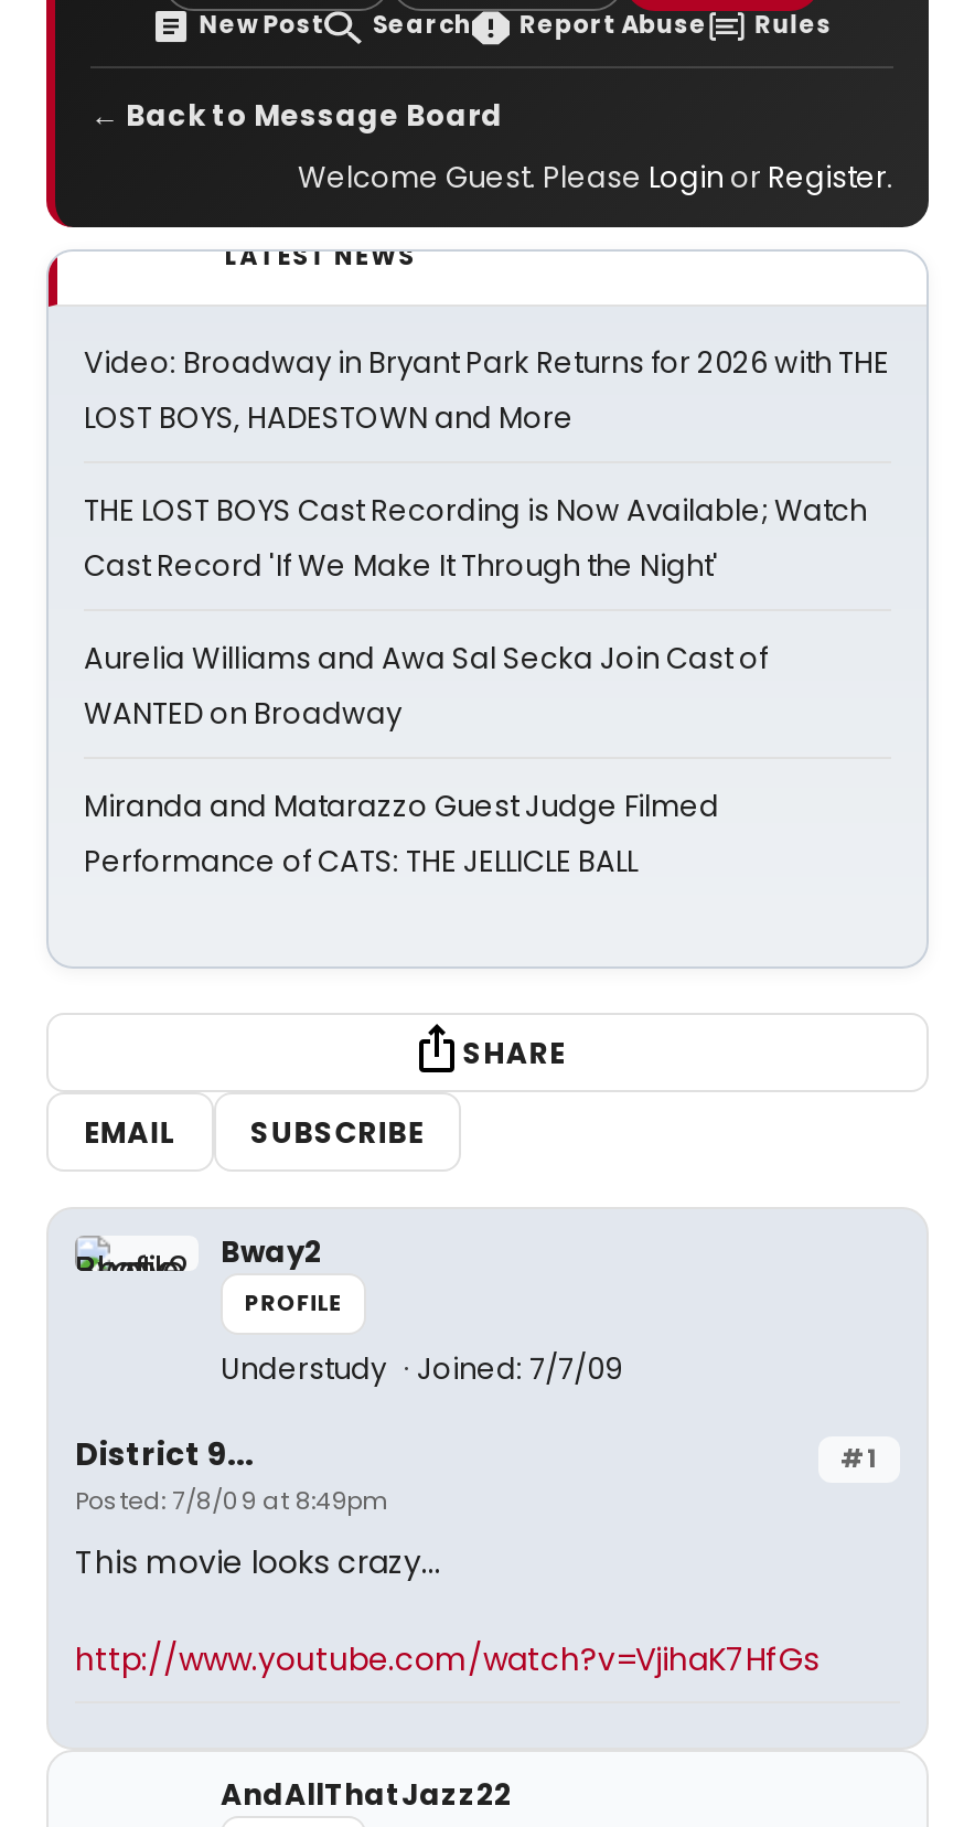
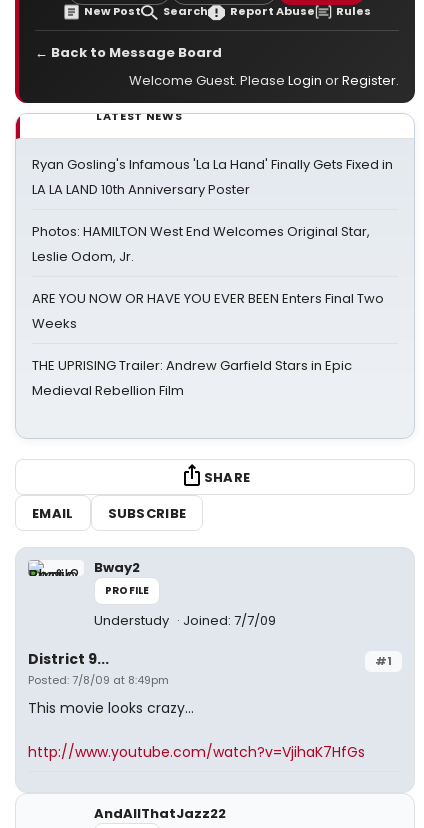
- Video: Broadway in Bryant Park Returns for 2026 with THE
- LOST BOYS, HADESTOWN and More
+ Ryan Gosling's Infamous 'La La Hand' Finally Gets Fixed in
+ LA LA LAND 10th Anniversary Poster

- THE LOST BOYS Cast Recording is Now Available; Watch
- Cast Record 'If We Make It Through the Night'
+ Photos: HAMILTON West End Welcomes Original Star,
+ Leslie Odom, Jr.

- Aurelia Williams and Awa Sal Secka Join Cast of
- WANTED on Broadway
+ ARE YOU NOW OR HAVE YOU EVER BEEN Enters Final Two
+ Weeks

- Miranda and Matarazzo Guest Judge Filmed
- Performance of CATS: THE JELLICLE BALL
+ THE UPRISING Trailer: Andrew Garfield Stars in Epic
+ Medieval Rebellion Film
